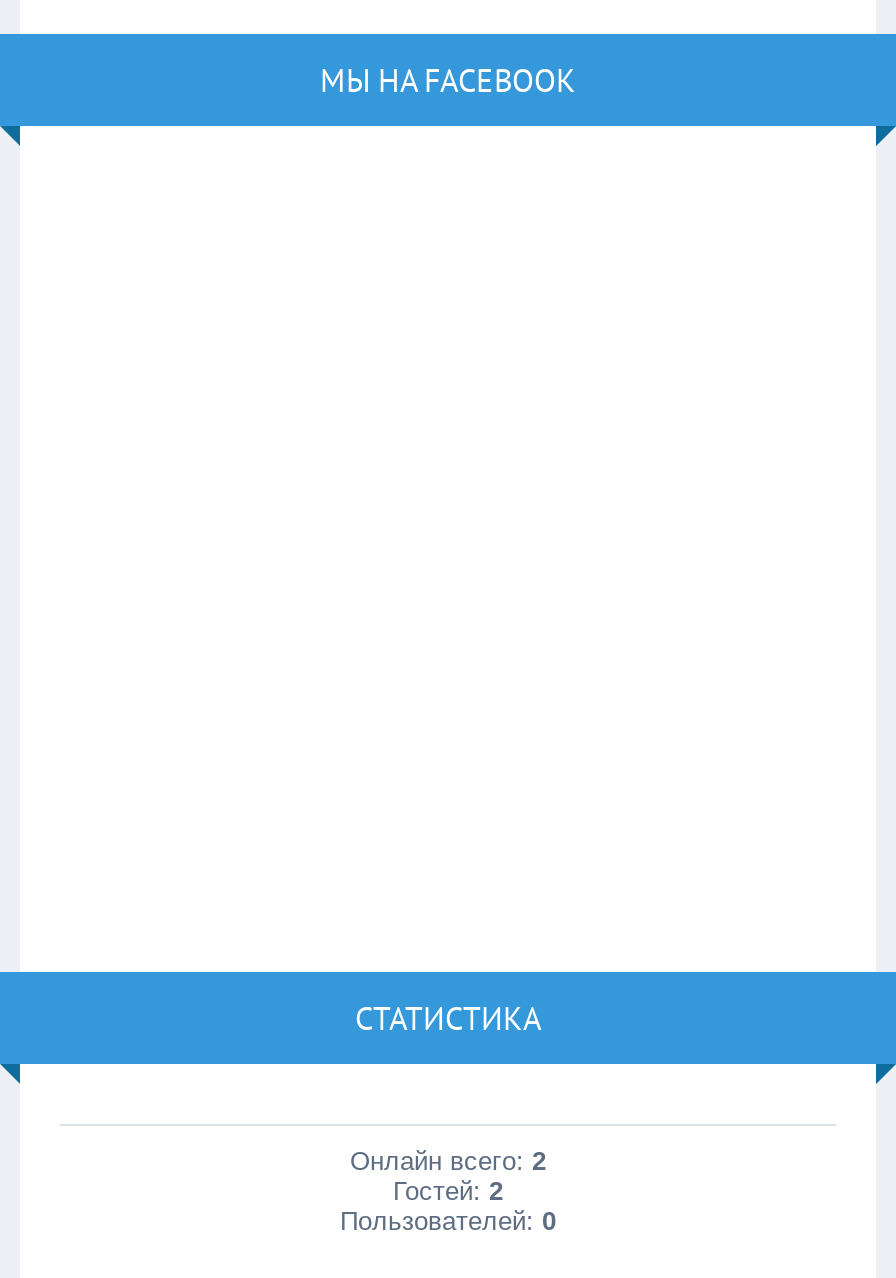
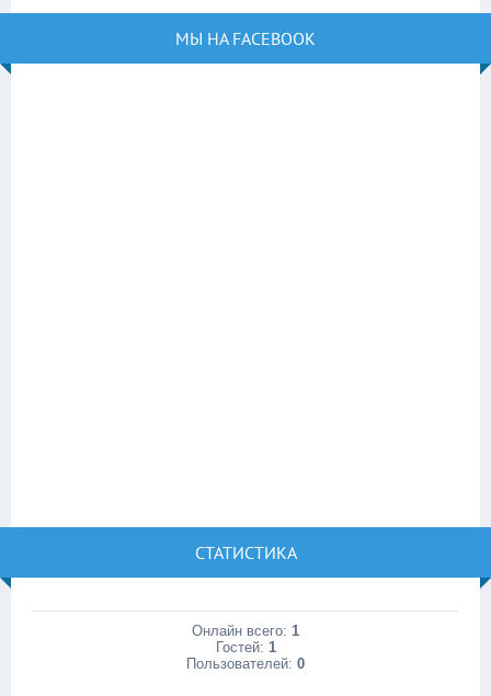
- Онлайн всего: 2
+ Онлайн всего: 1

- Гостей: 2
+ Гостей: 1
